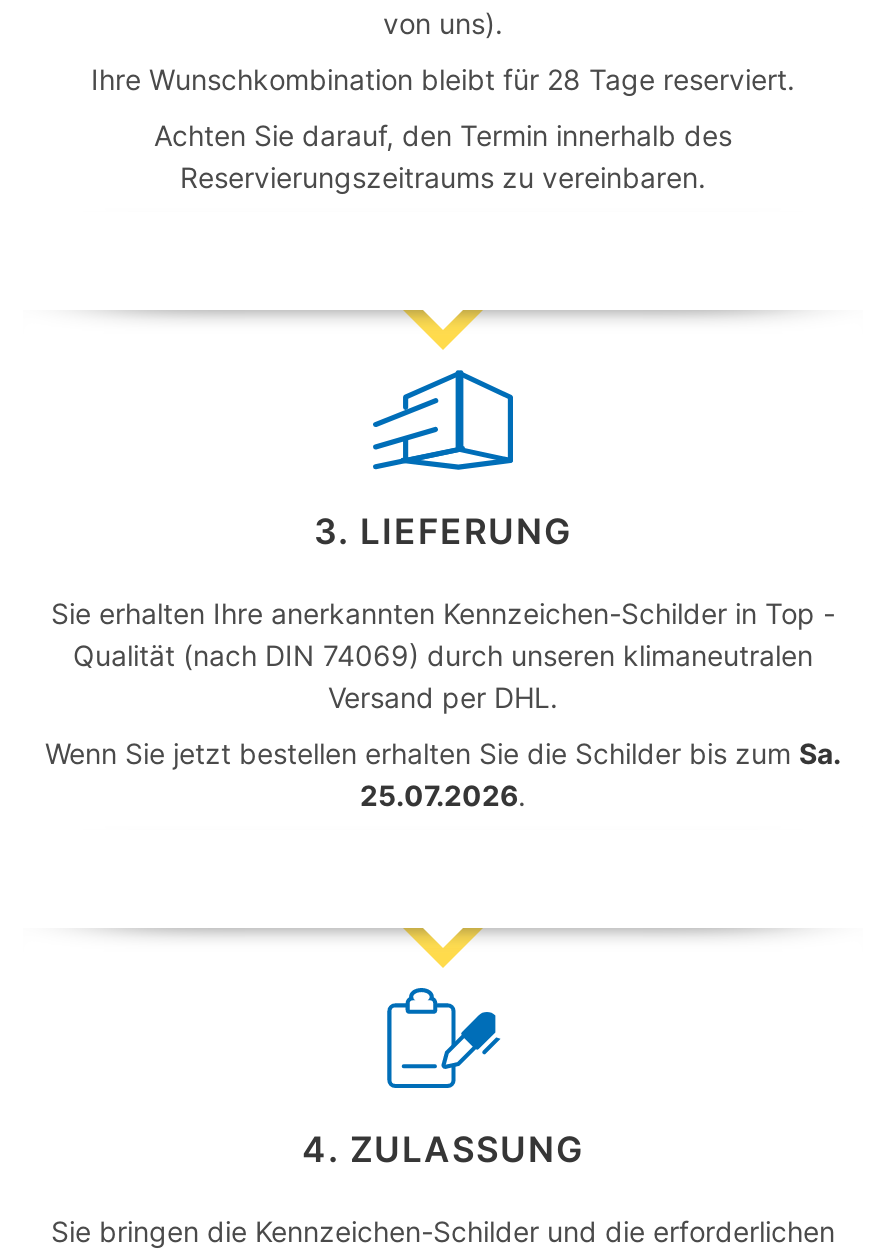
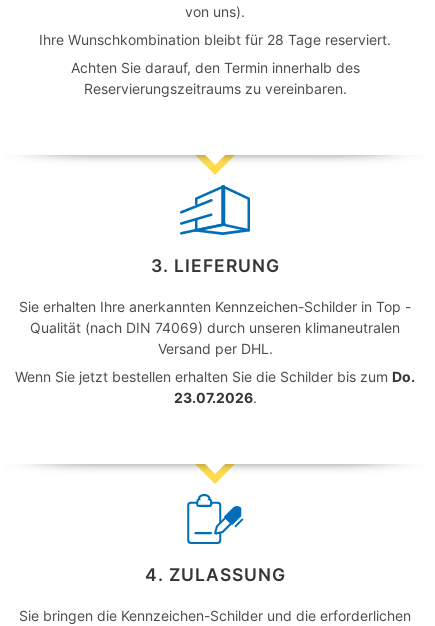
- Wenn Sie jetzt bestellen erhalten Sie die Schilder bis zum Sa.
+ Wenn Sie jetzt bestellen erhalten Sie die Schilder bis zum Do.

- 25.07.2026.
+ 23.07.2026.
